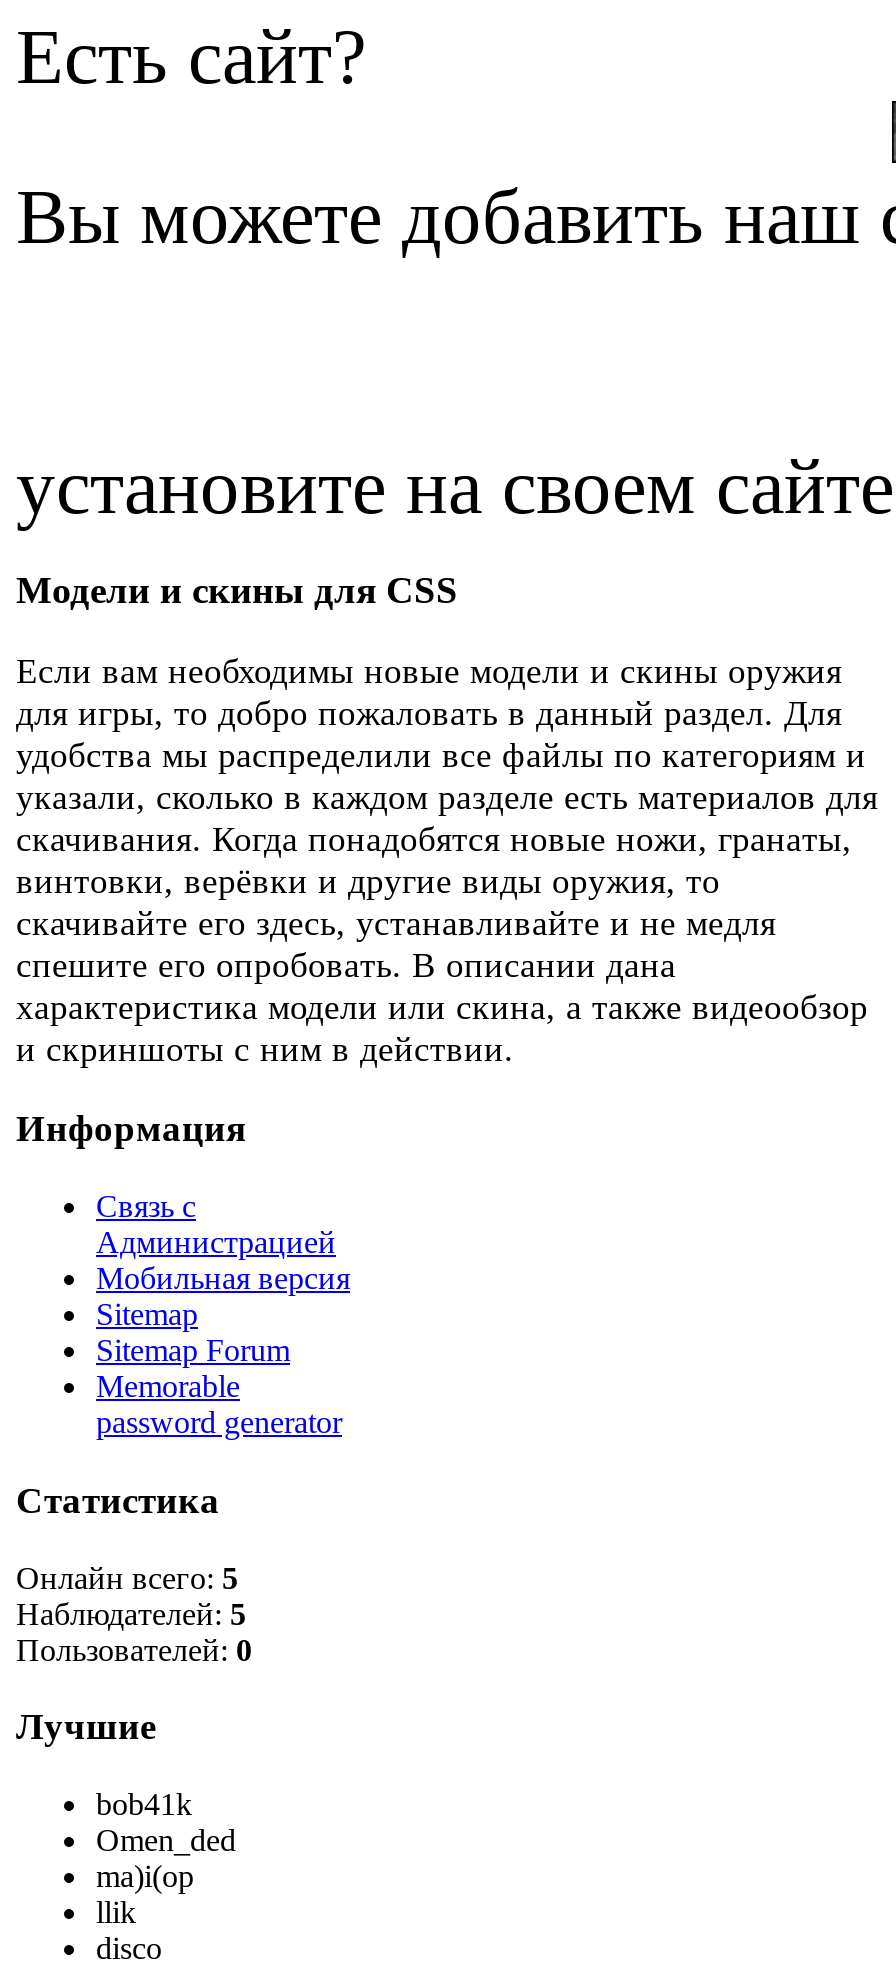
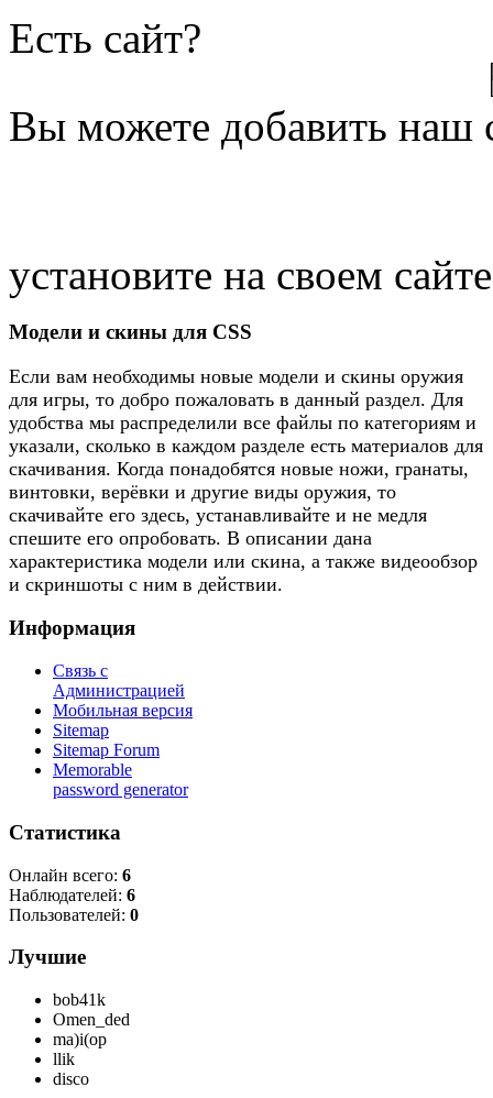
- Онлайн всего: 5
+ Онлайн всего: 6

- Наблюдателей: 5
+ Наблюдателей: 6
